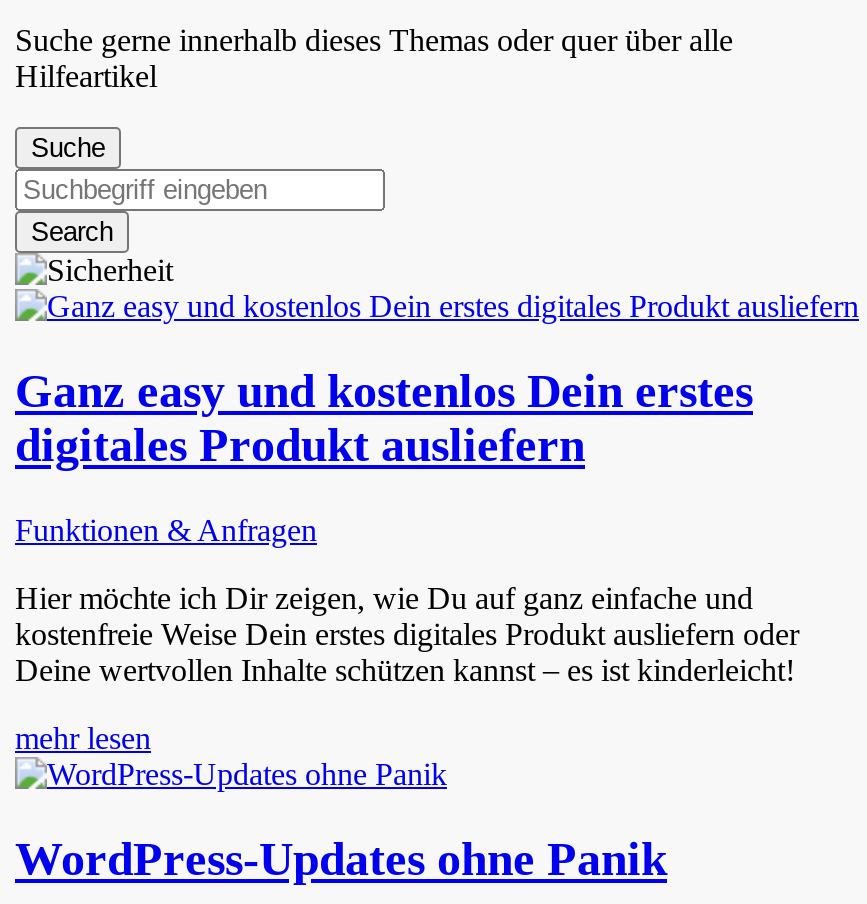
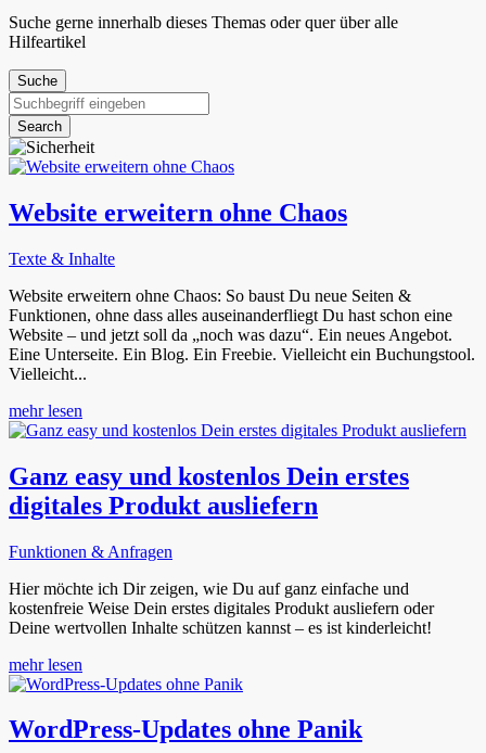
+ Website erweitern ohne Chaos
+ Texte & Inhalte
+ Website erweitern ohne Chaos: So baust Du neue Seiten &
+ Funktionen, ohne dass alles auseinanderfliegt Du hast schon eine
+ Website – und jetzt soll da „noch was dazu“. Ein neues Angebot.
+ Eine Unterseite. Ein Blog. Ein Freebie. Vielleicht ein Buchungstool.
+ Vielleicht...
+ mehr lesen
